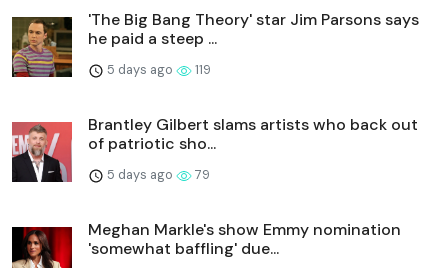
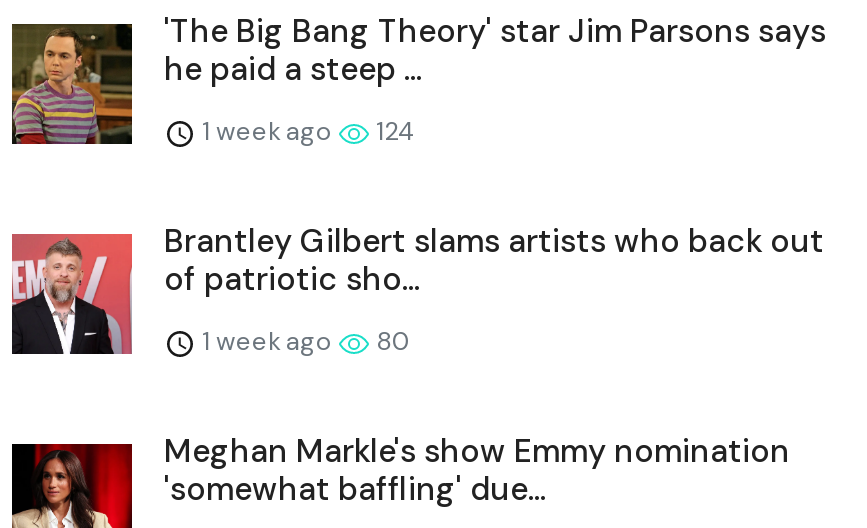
- 5 days ago
+ 1 week ago

- 119
+ 124

- 5 days ago
+ 1 week ago

- 79
+ 80
